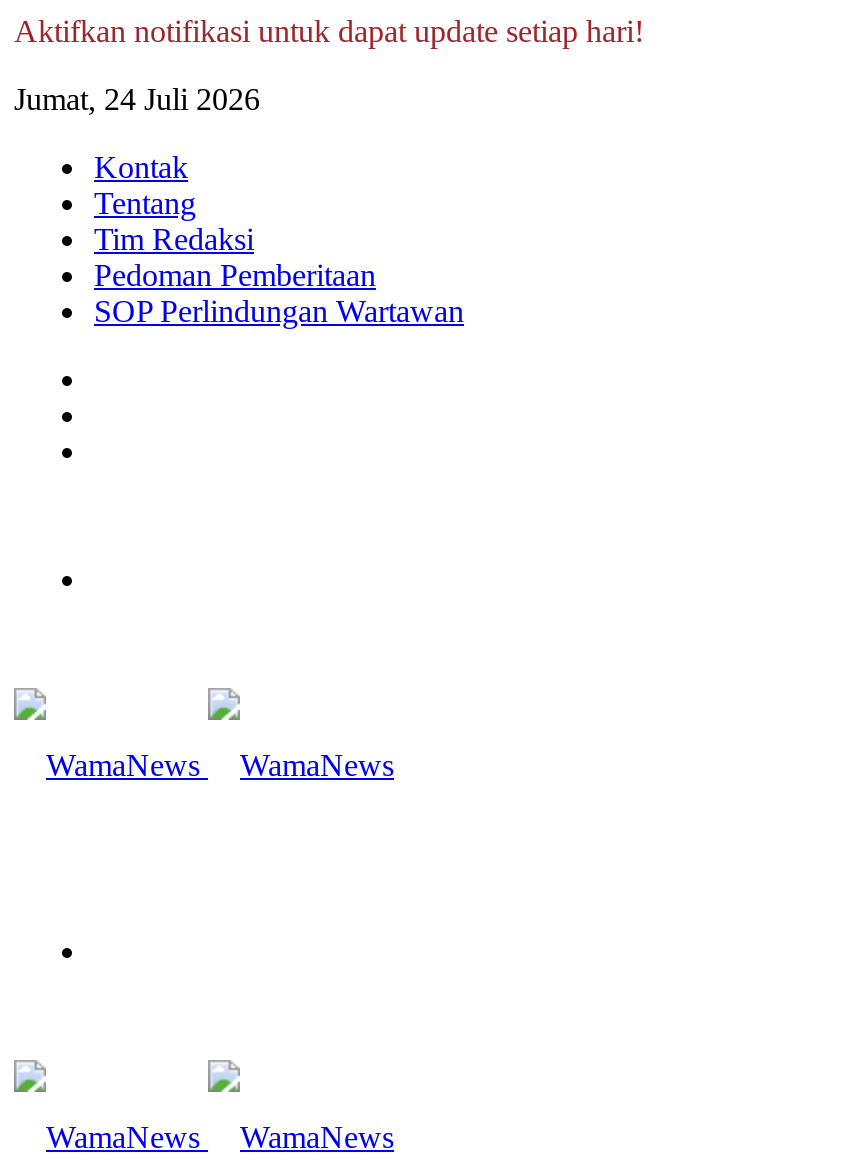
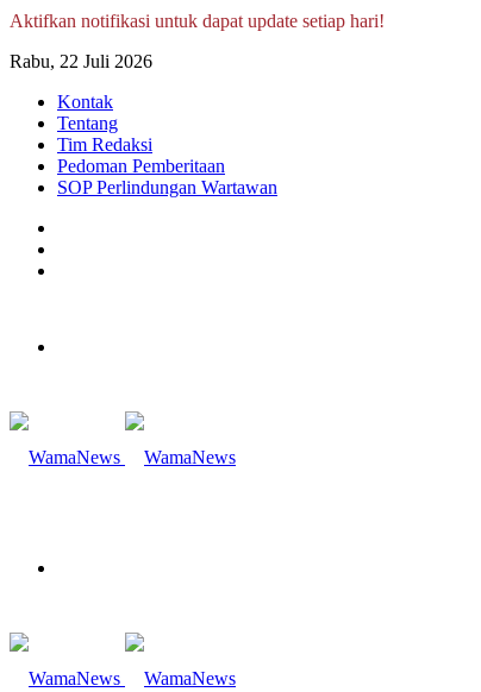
- Jumat, 24 Juli 2026
+ Rabu, 22 Juli 2026
